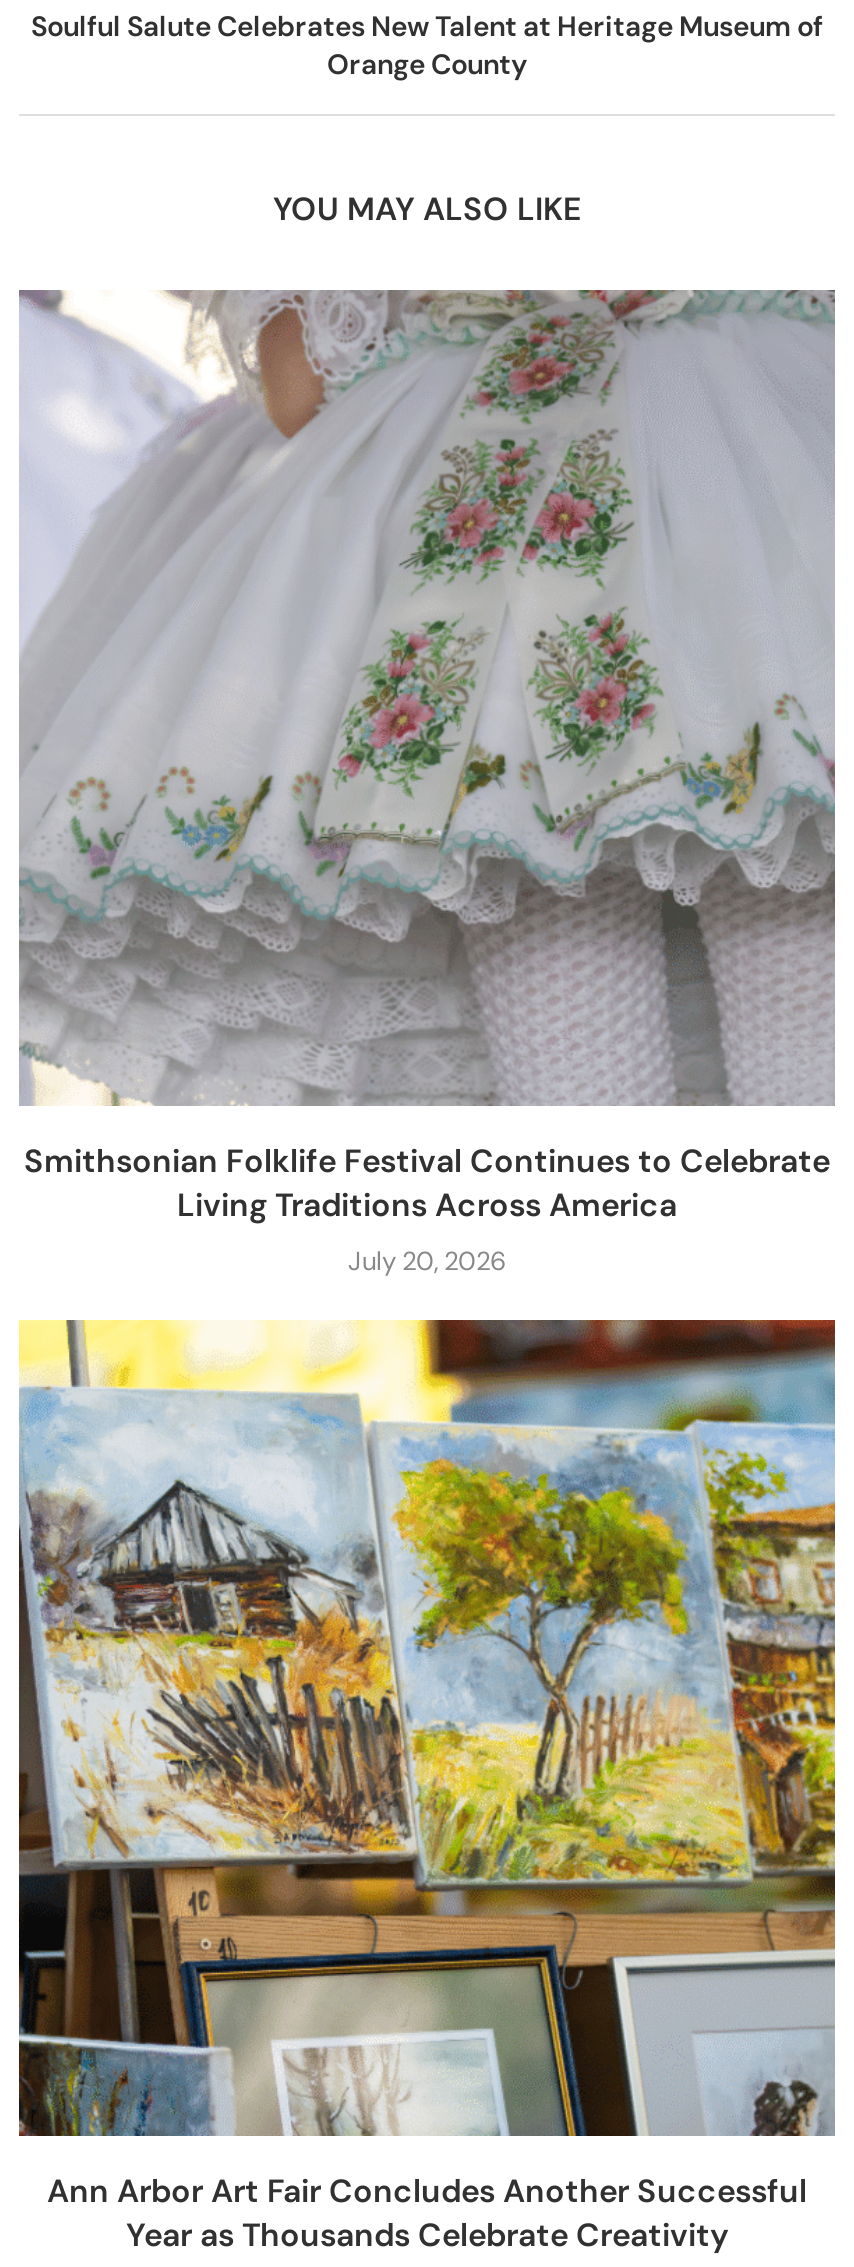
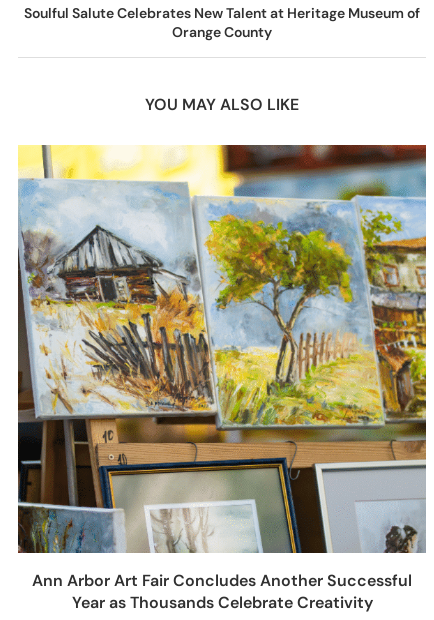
- [image]
- Smithsonian Folklife Festival Continues to Celebrate
- Living Traditions Across America
- July 20, 2026
